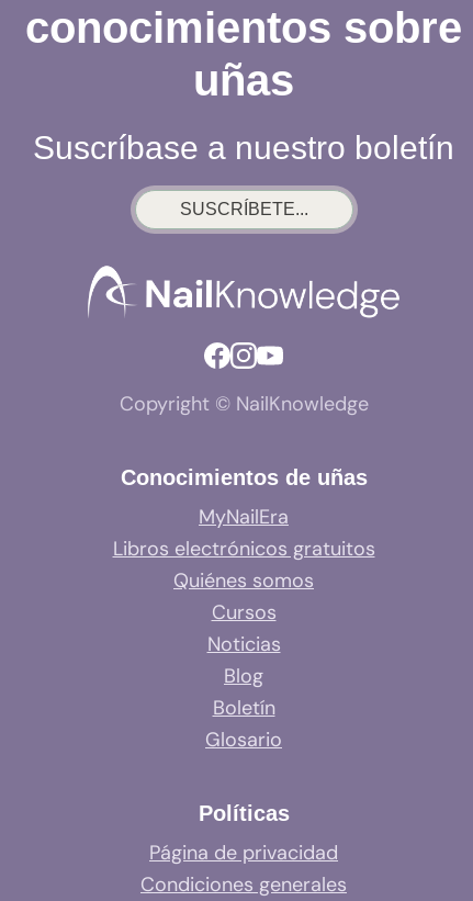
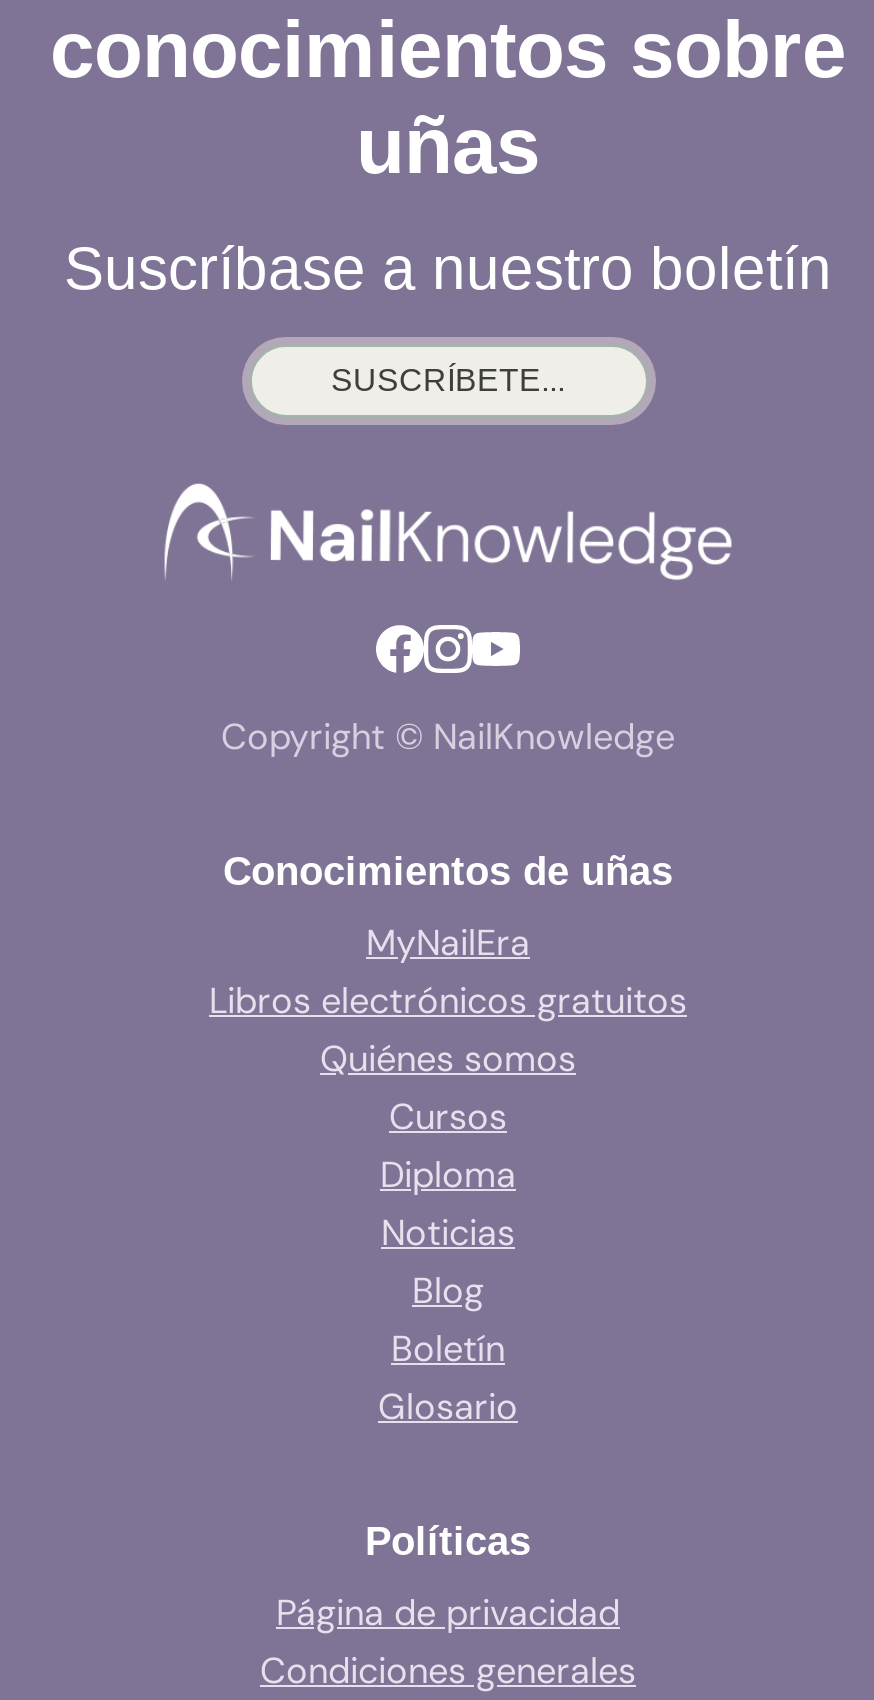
+ Diploma
